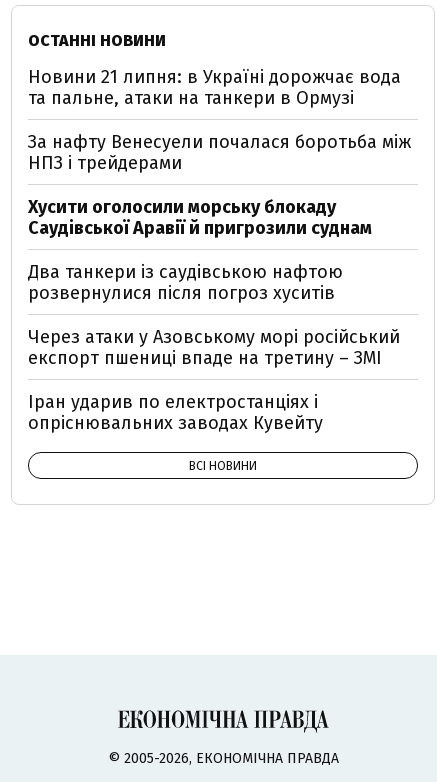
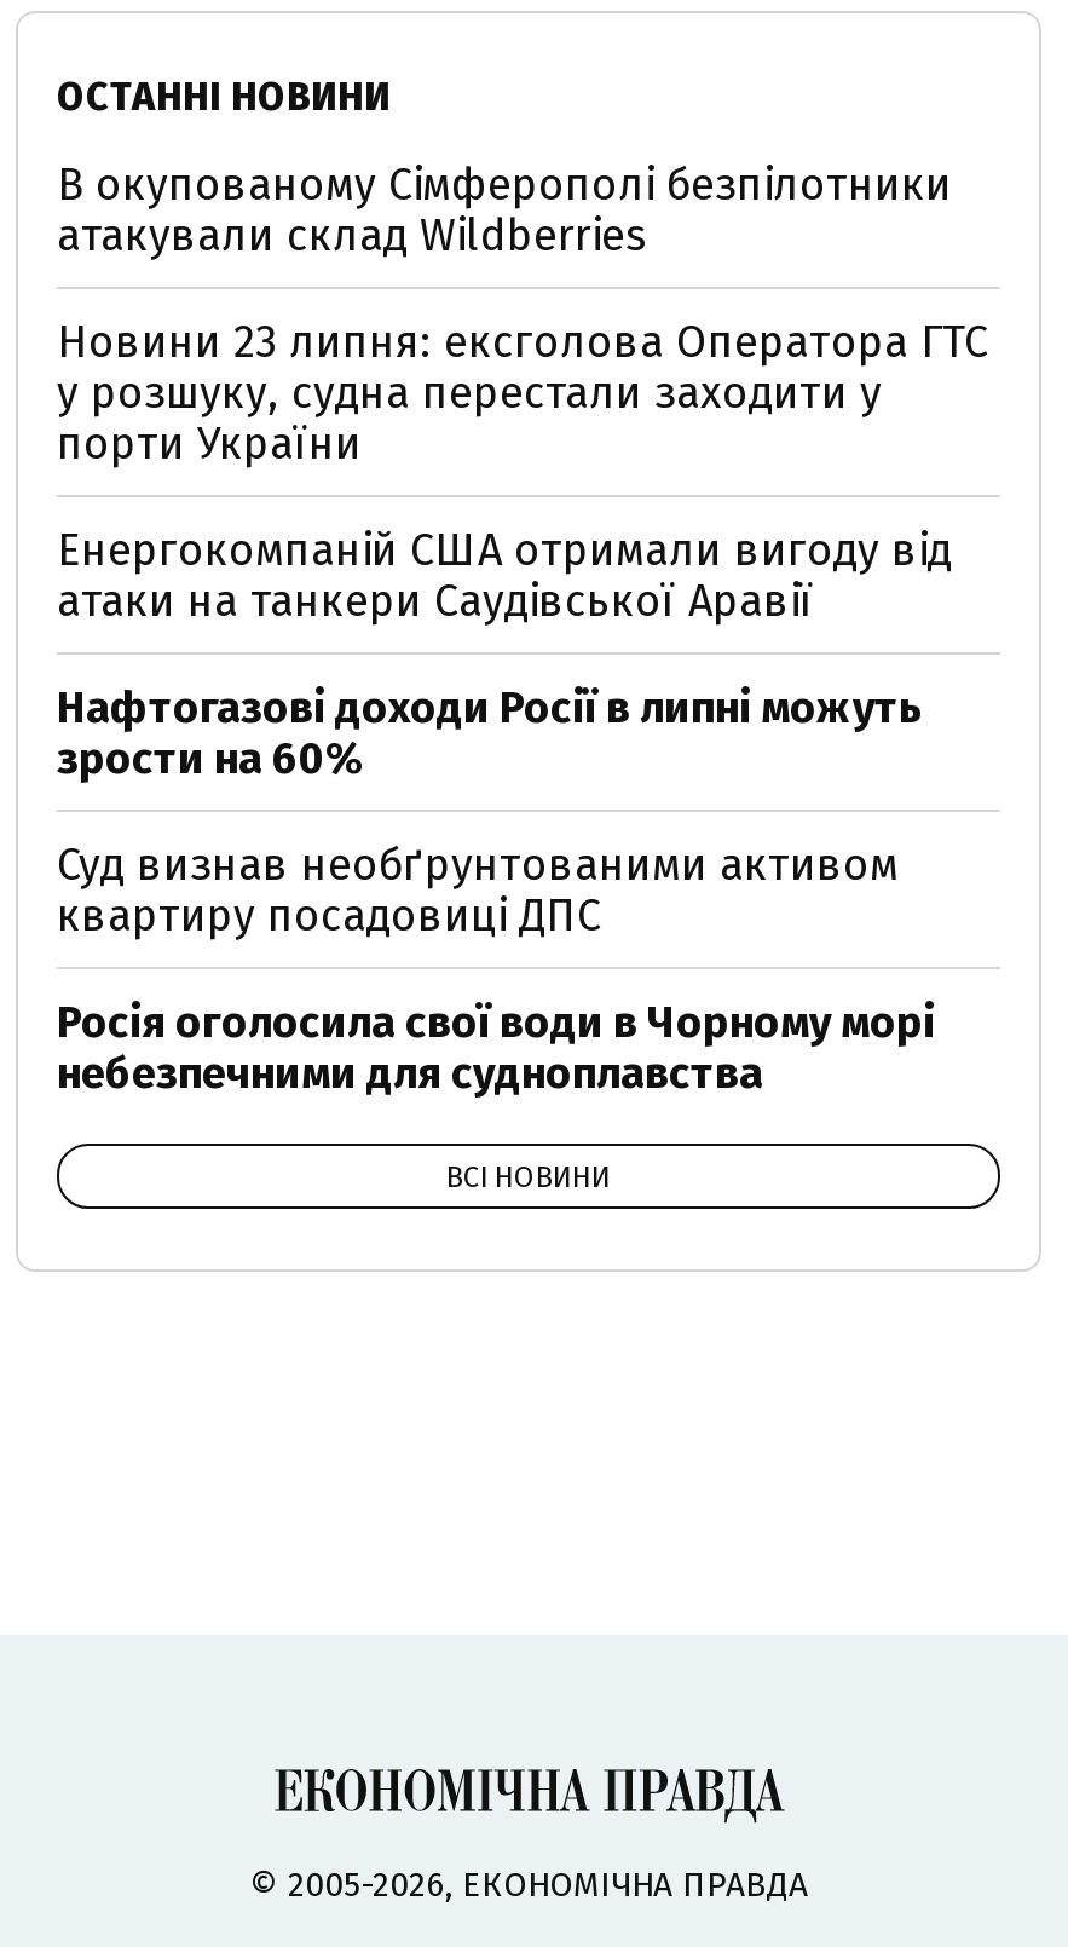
- Новини 21 липня: в Україні дорожчає вода
- та пальне, атаки на танкери в Ормузі
+ В окупованому Сімферополі безпілотники
+ атакували склад Wildberries

- За нафту Венесуели почалася боротьба між
- НПЗ і трейдерами
+ Новини 23 липня: ексголова Оператора ГТС
+ у розшуку, судна перестали заходити у
+ порти України

- Хусити оголосили морську блокаду
- Саудівської Аравії й пригрозили суднам
+ Енергокомпаній США отримали вигоду від
+ атаки на танкери Саудівської Аравії

- Два танкери із саудівською нафтою
- розвернулися після погроз хуситів
+ Нафтогазові доходи Росії в липні можуть
+ зрости на 60%

- Через атаки у Азовському морі російський
- експорт пшениці впаде на третину – ЗМІ
+ Суд визнав необґрунтованими активом
+ квартиру посадовиці ДПС

- Іран ударив по електростанціях і
- опріснювальних заводах Кувейту
+ Росія оголосила свої води в Чорному морі
+ небезпечними для судноплавства
